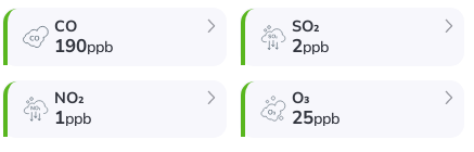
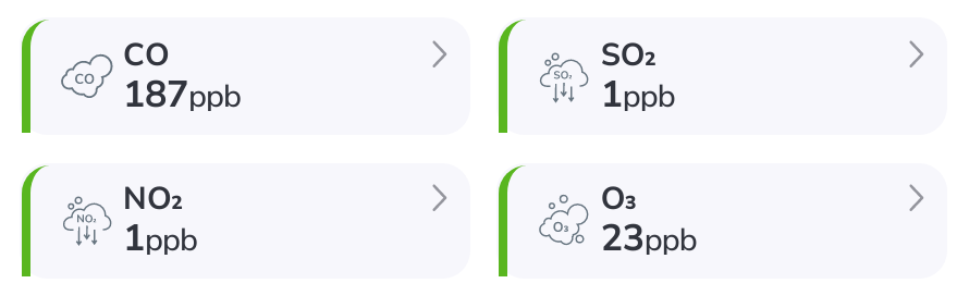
- 190ppb
+ 187ppb

- 2ppb
+ 1ppb

- 25ppb
+ 23ppb
